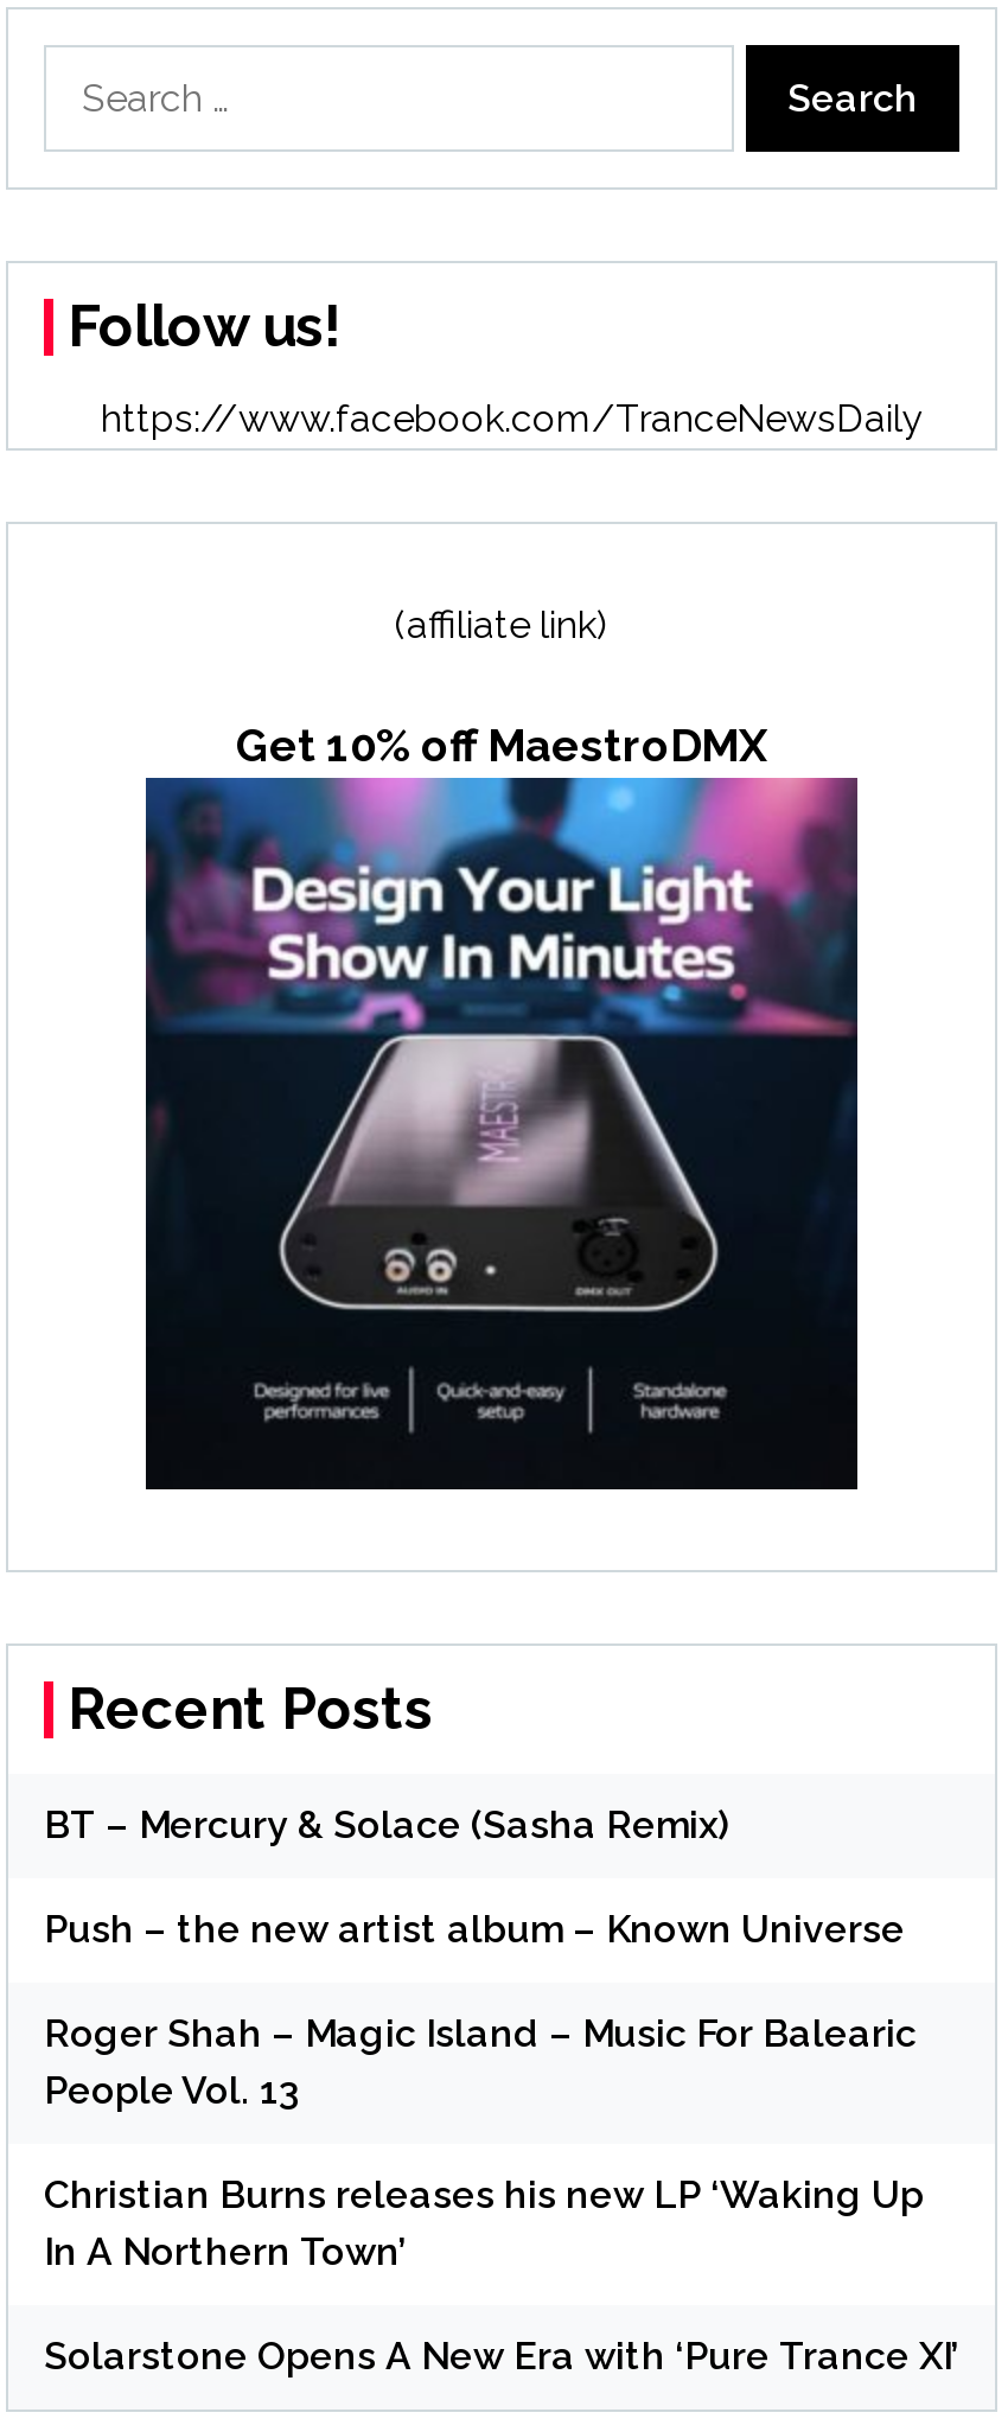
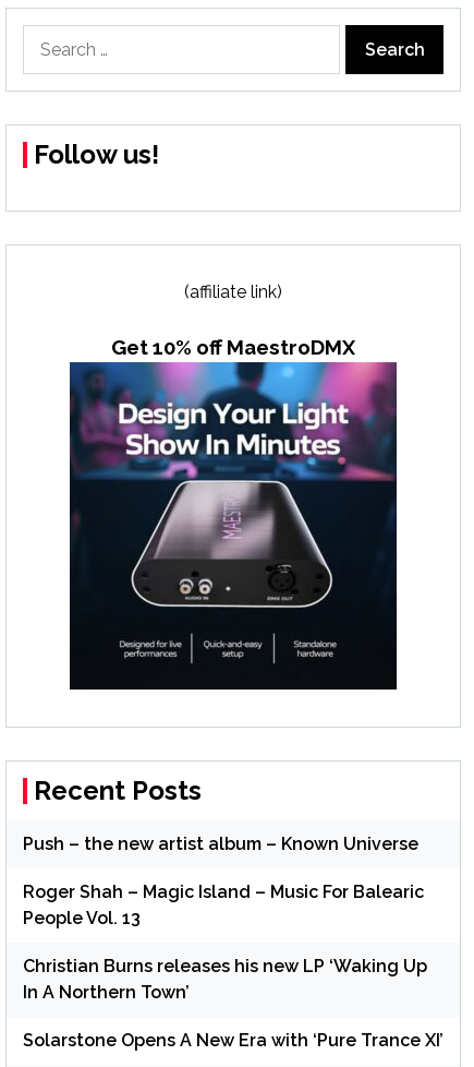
- https://www.facebook.com/TranceNewsDaily

- BT – Mercury & Solace (Sasha Remix)
